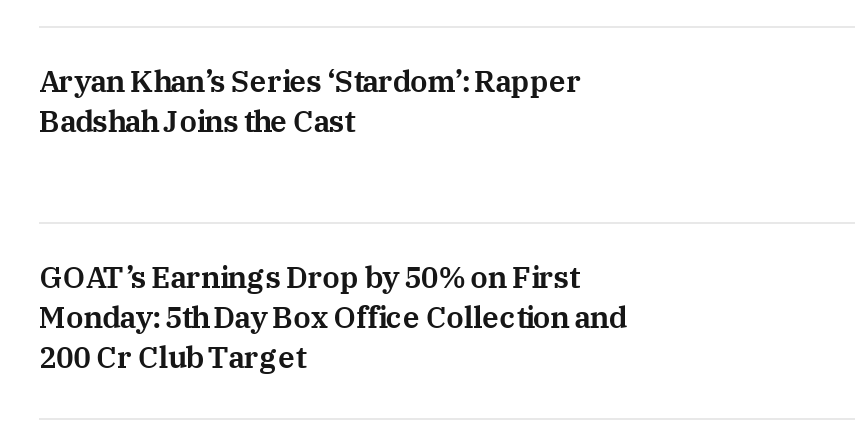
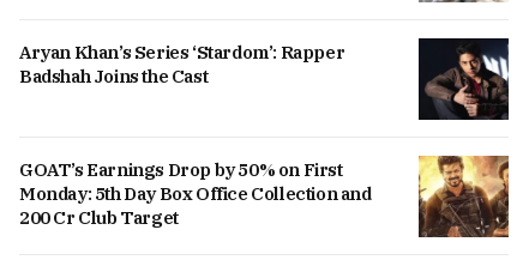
+ [image]

+ [image]
